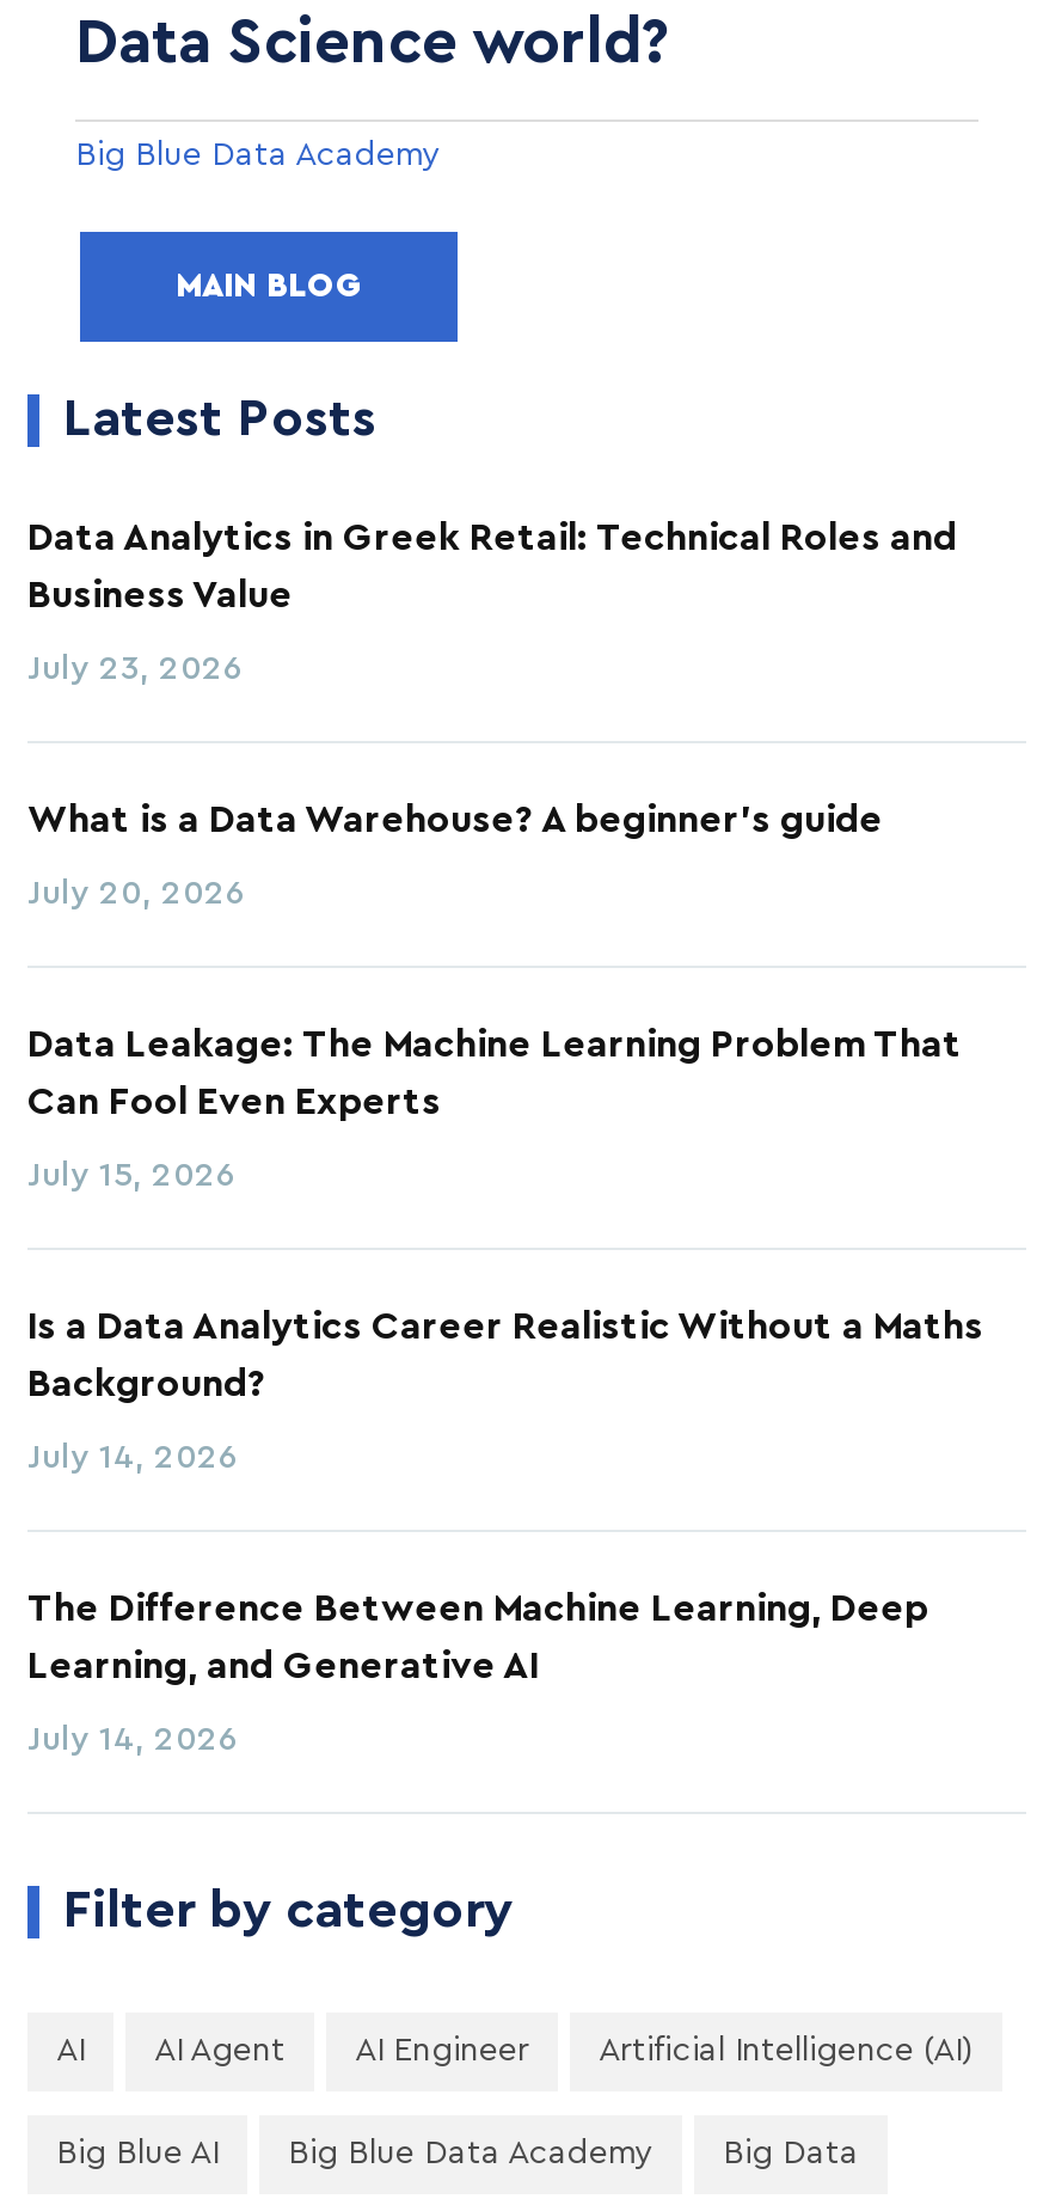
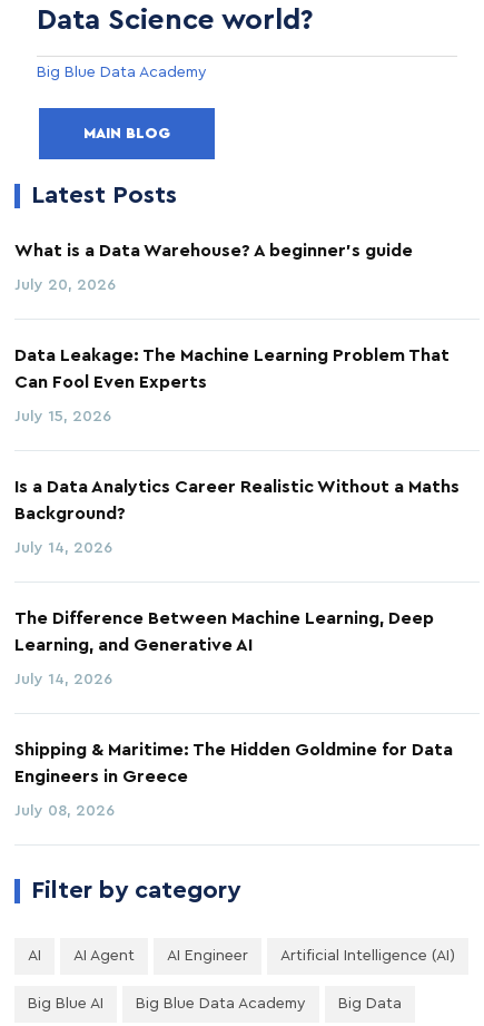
- Data Analytics in Greek Retail: Technical Roles and
- Business Value
- July 23, 2026

moved up: What is a Data Warehouse? A beginner's guide | July 20, 2026 | Data Leakage: The Machine Learning Problem That | ... | Learning, and Generative AI | July 14, 2026

+ Shipping & Maritime: The Hidden Goldmine for Data
+ Engineers in Greece
+ July 08, 2026
